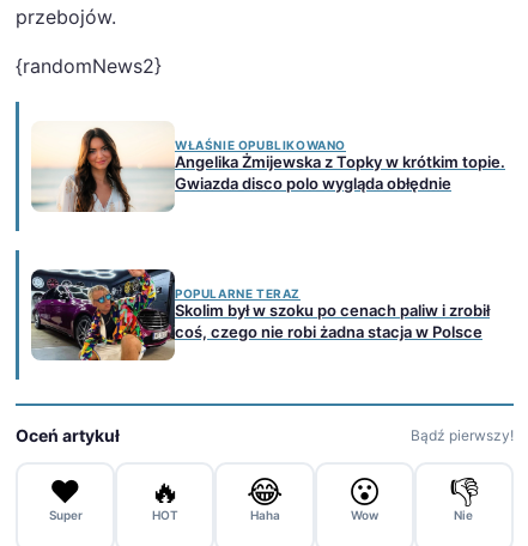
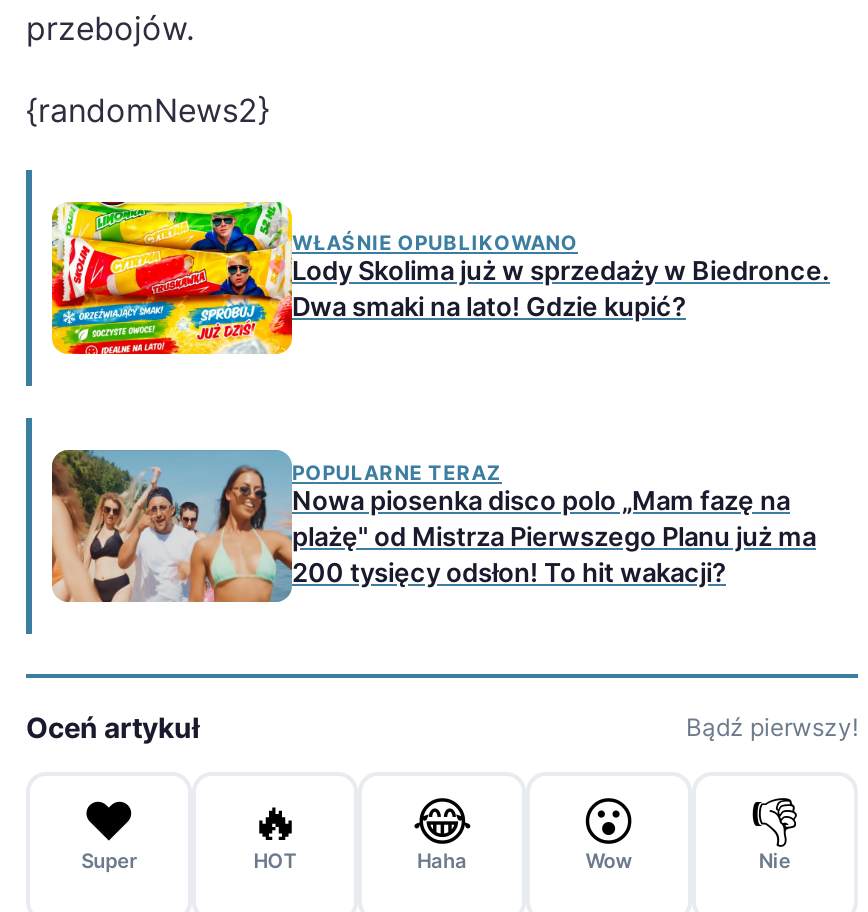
- [image]
- Angelika Żmijewska z Topky w krótkim topie.
- Gwiazda disco polo wygląda obłędnie
+ [image]
+ Lody Skolima już w sprzedaży w Biedronce.
+ Dwa smaki na lato! Gdzie kupić?

- [image]
- Skolim był w szoku po cenach paliw i zrobił
- coś, czego nie robi żadna stacja w Polsce
+ [image]
+ Nowa piosenka disco polo „Mam fazę na
+ plażę" od Mistrza Pierwszego Planu już ma
+ 200 tysięcy odsłon! To hit wakacji?
